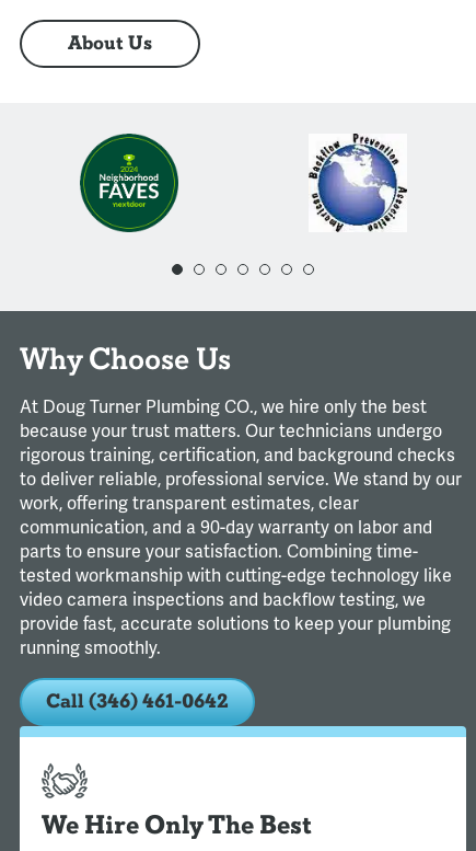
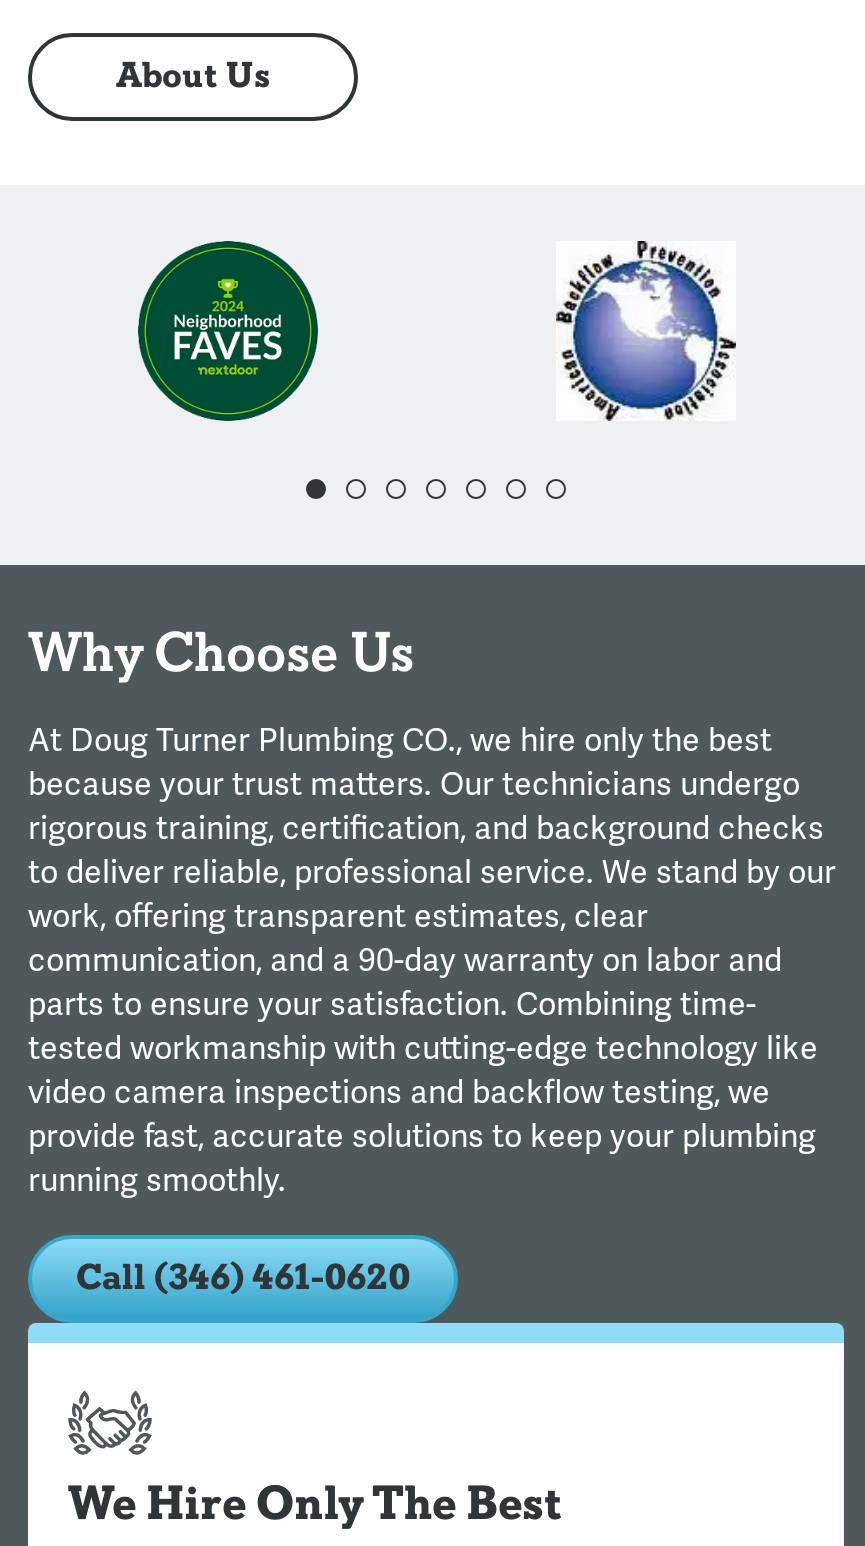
- Call (346) 461-0642
+ Call (346) 461-0620
